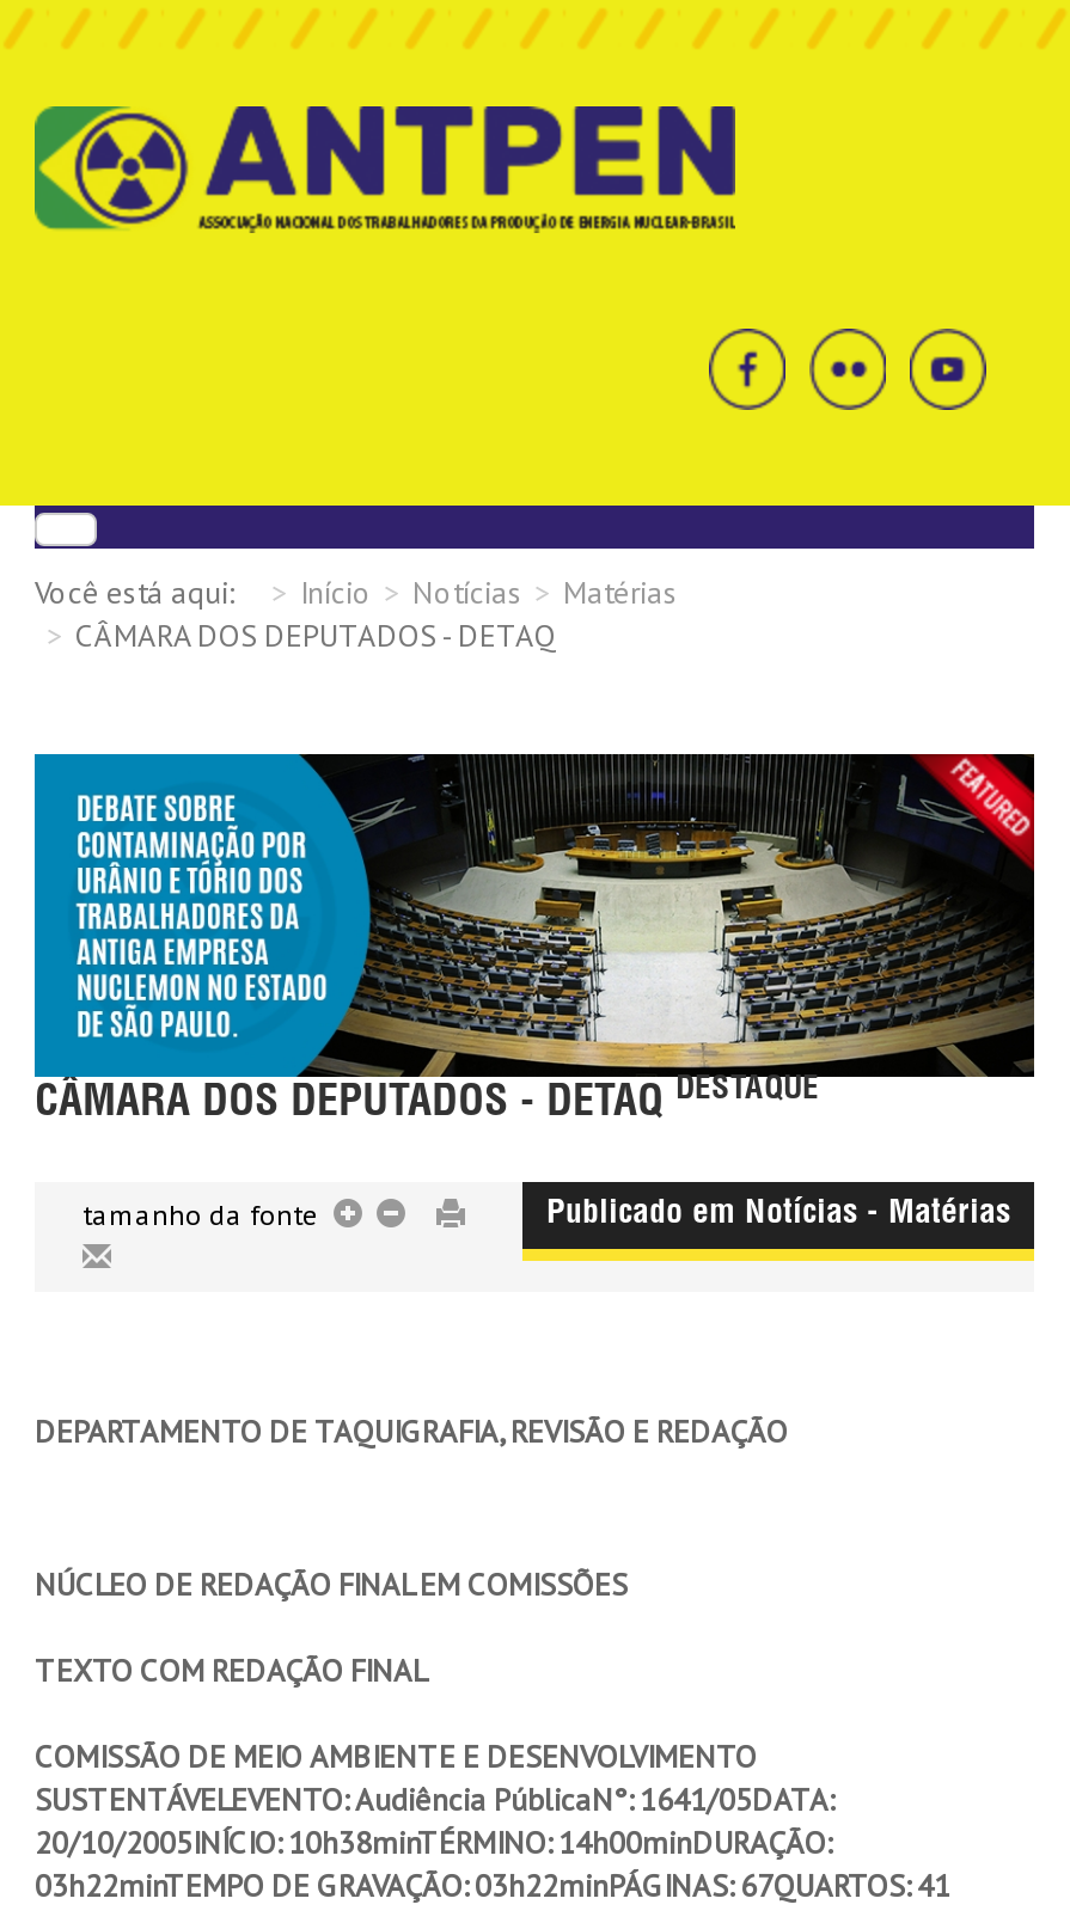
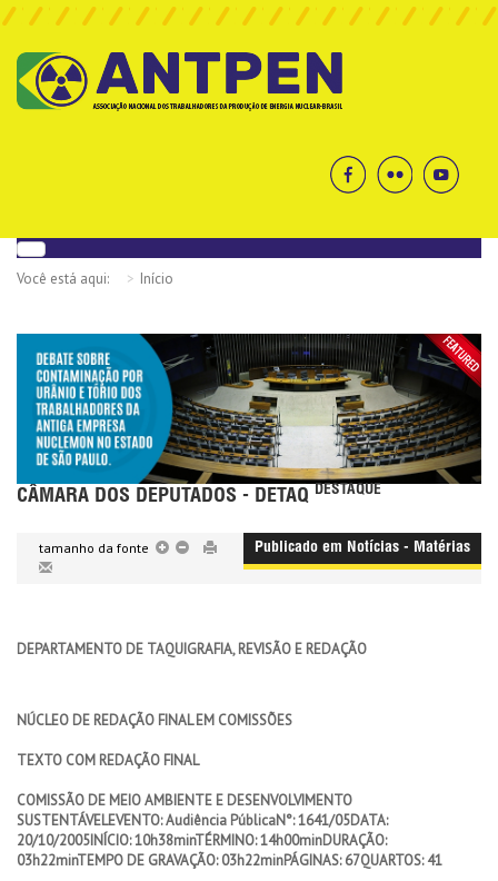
- Notícias
- Matérias
- CÂMARA DOS DEPUTADOS - DETAQ
